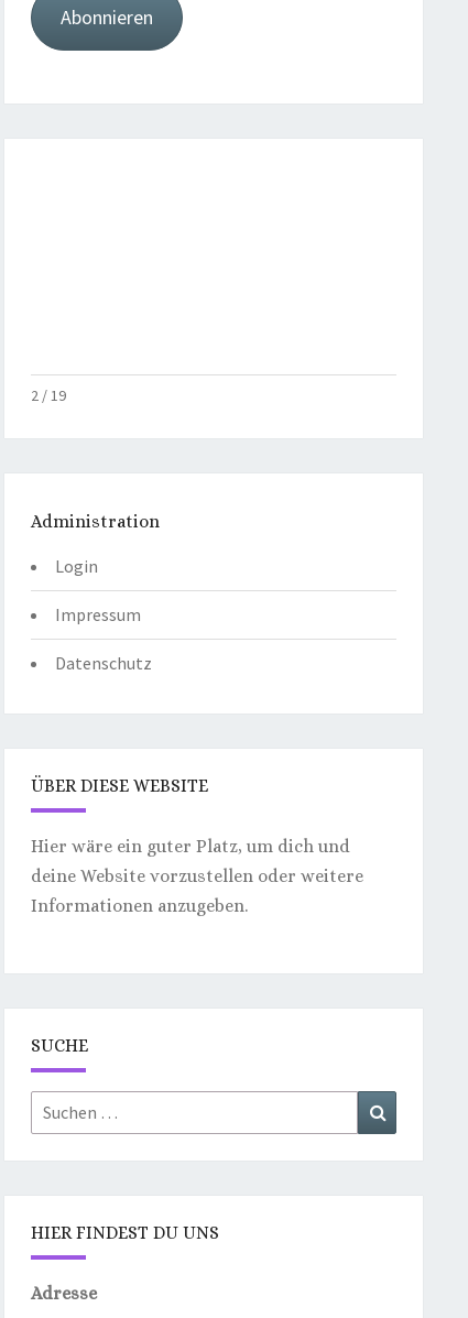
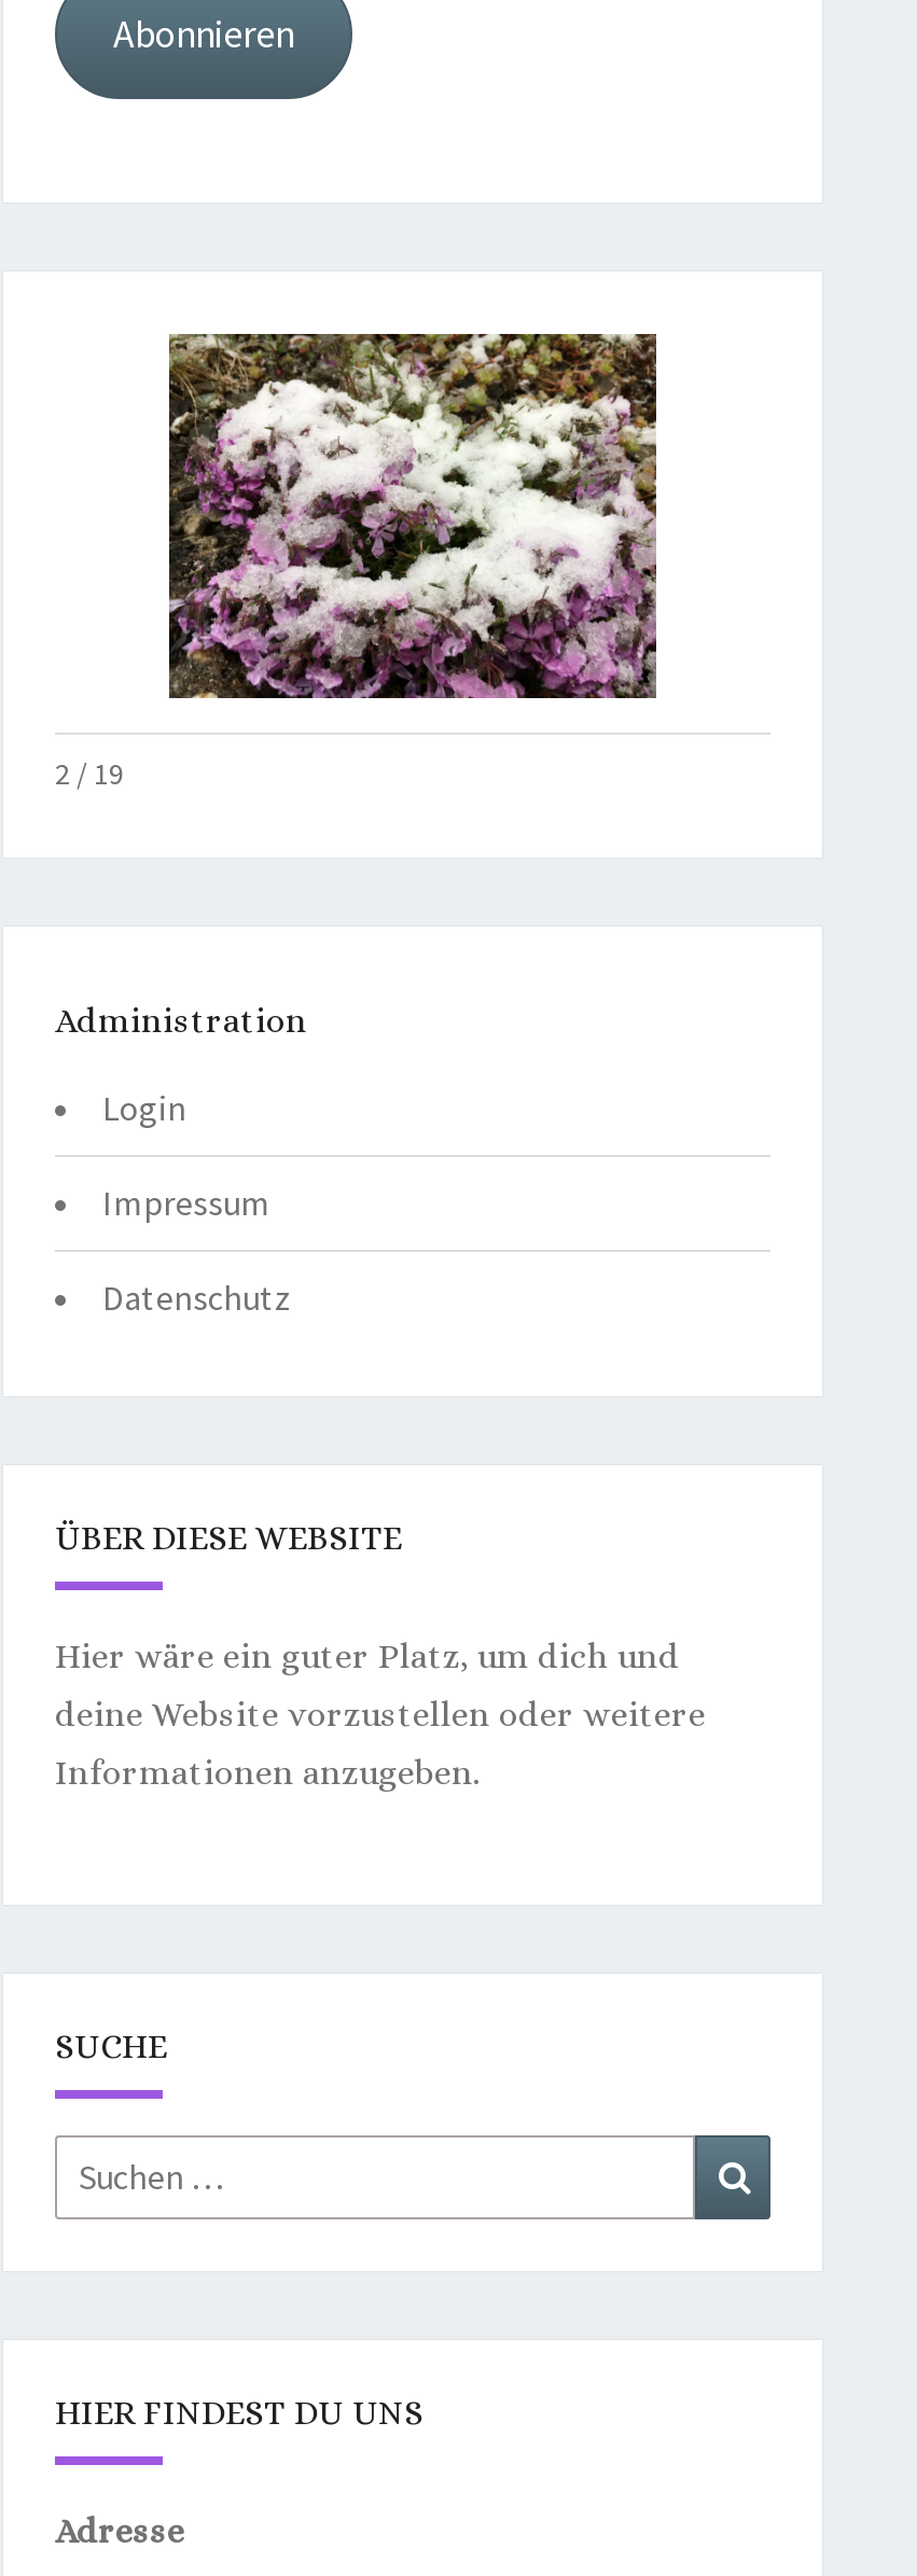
+ [image]
